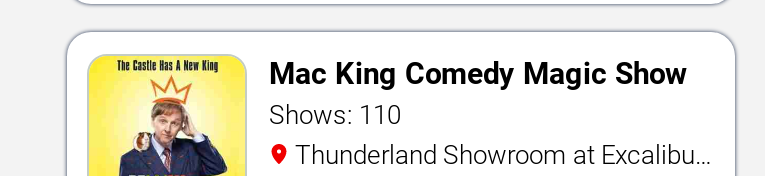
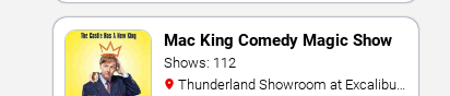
- Shows: 110
+ Shows: 112
